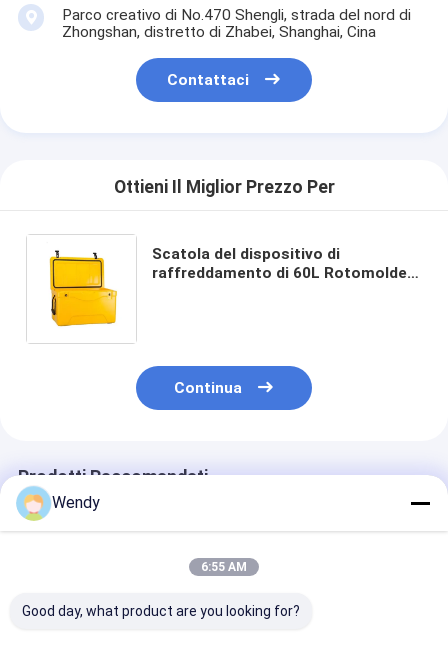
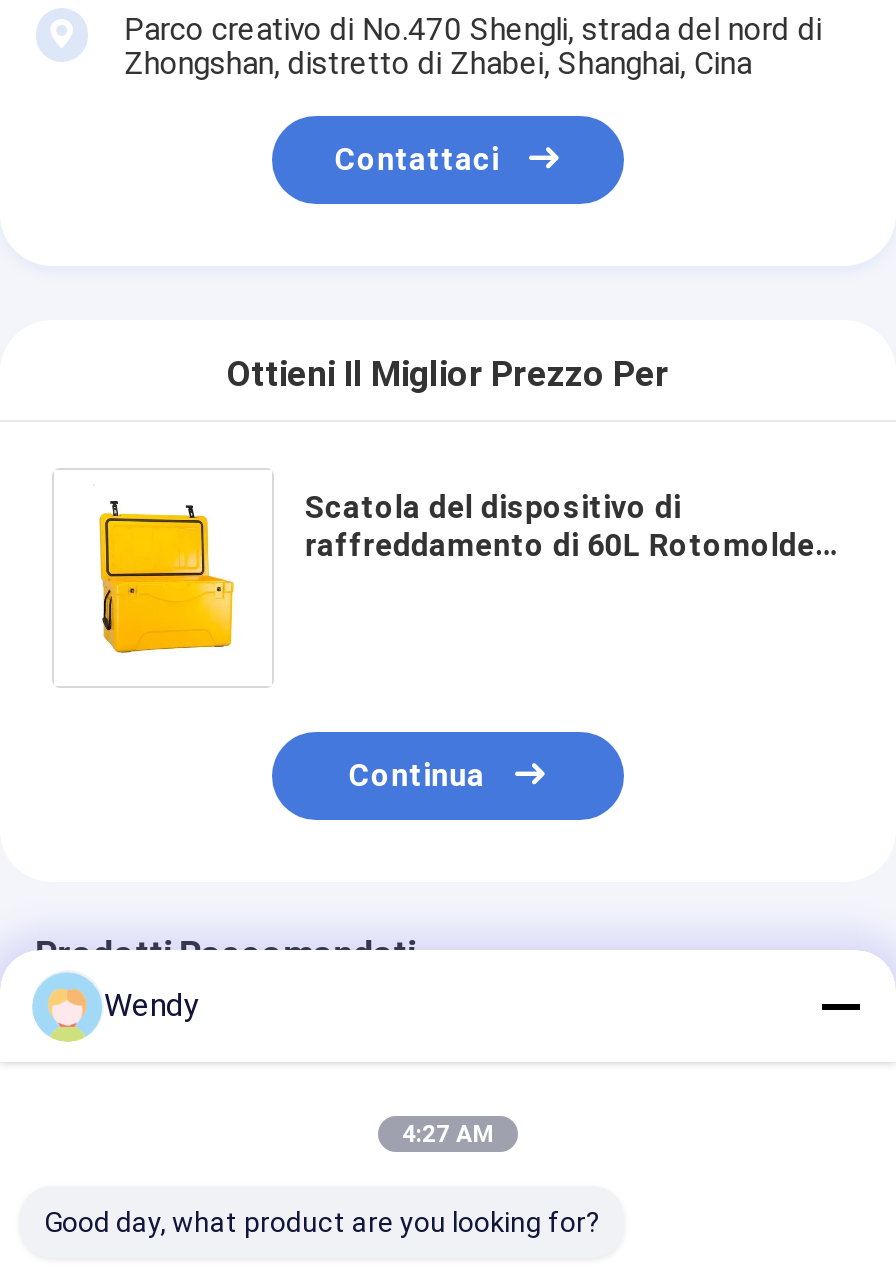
- 6:55 AM
+ 4:27 AM
